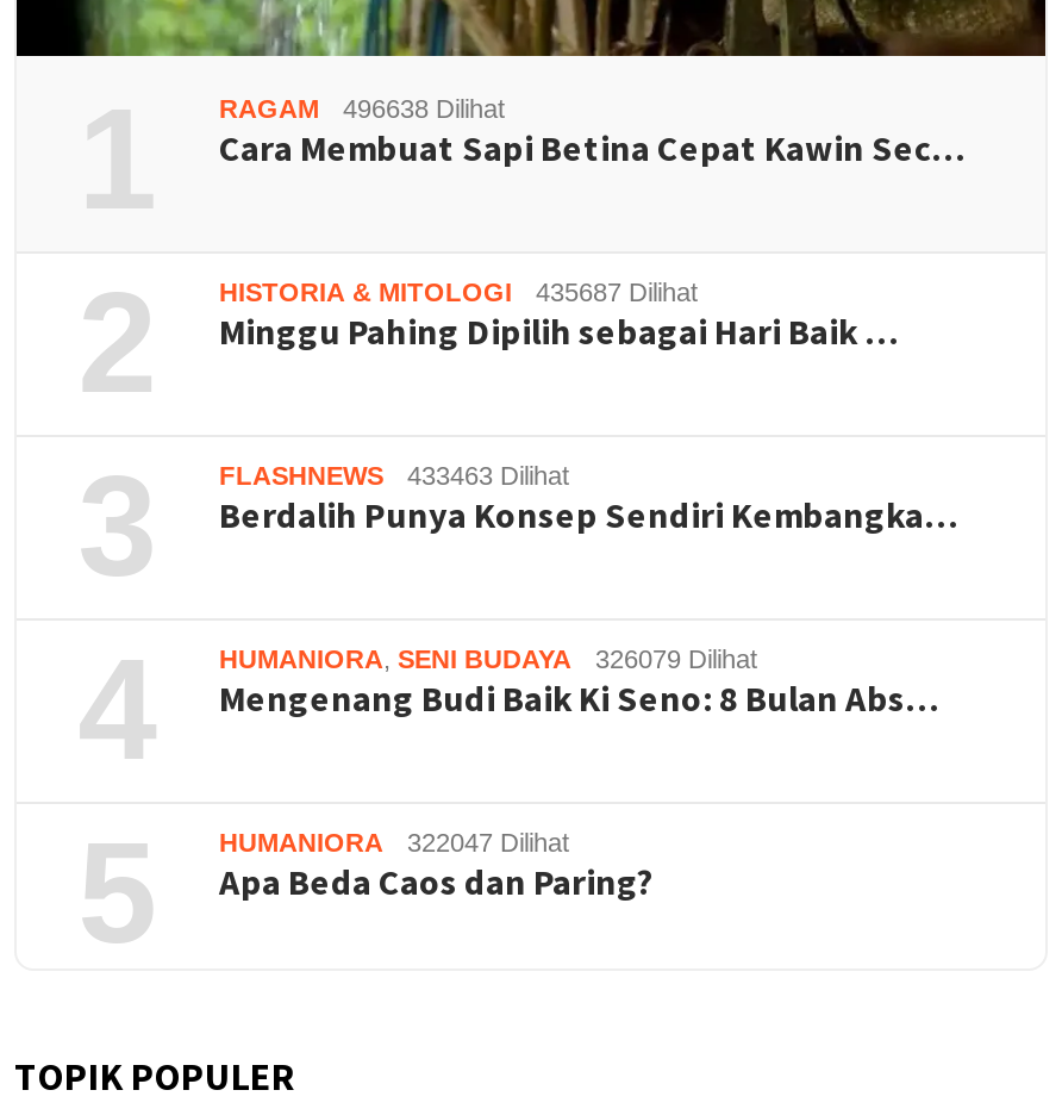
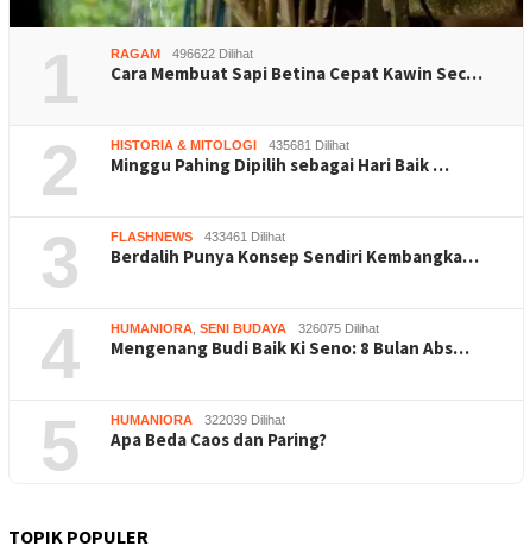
- RAGAM 496638 Dilihat
+ RAGAM 496622 Dilihat

- HISTORIA & MITOLOGI 435687 Dilihat
+ HISTORIA & MITOLOGI 435681 Dilihat

- FLASHNEWS 433463 Dilihat
+ FLASHNEWS 433461 Dilihat

- HUMANIORA, SENI BUDAYA 326079 Dilihat
+ HUMANIORA, SENI BUDAYA 326075 Dilihat

- HUMANIORA 322047 Dilihat
+ HUMANIORA 322039 Dilihat
